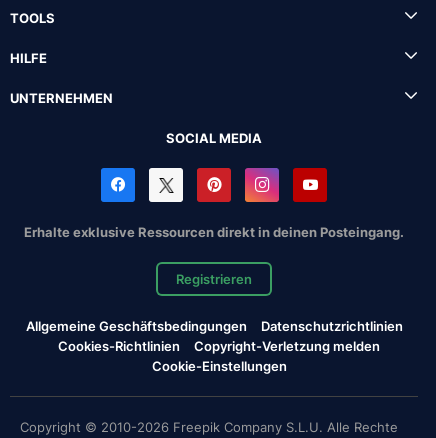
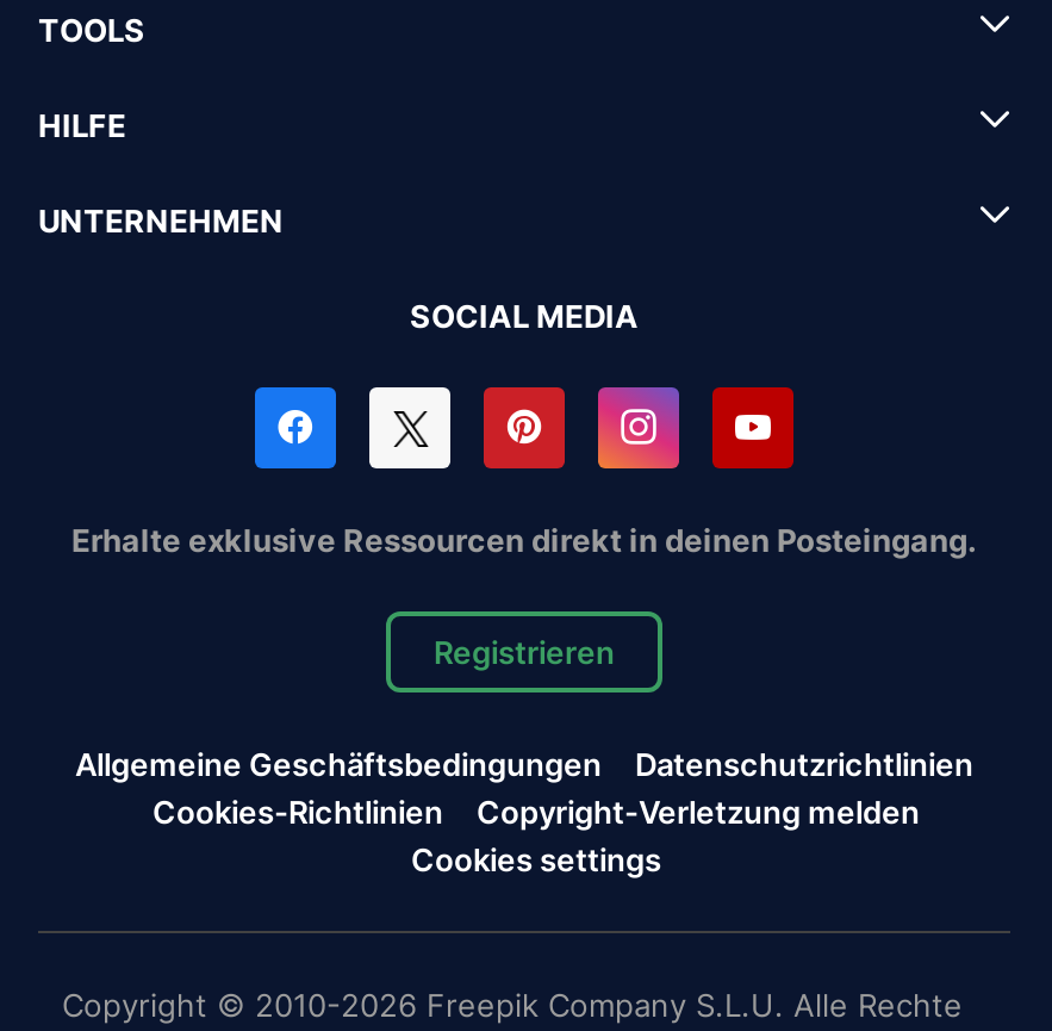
- Cookie-Einstellungen
+ Cookies settings
